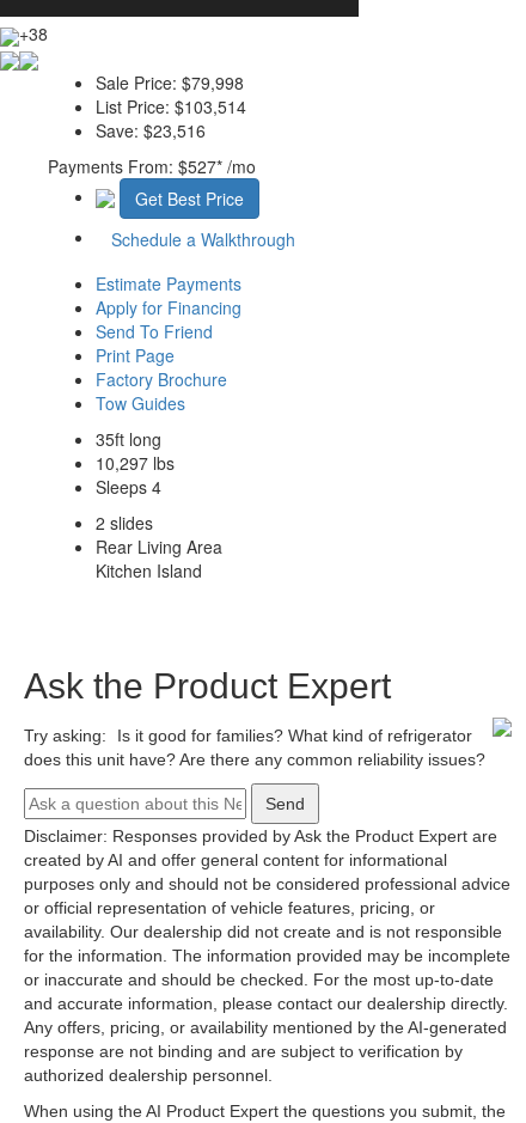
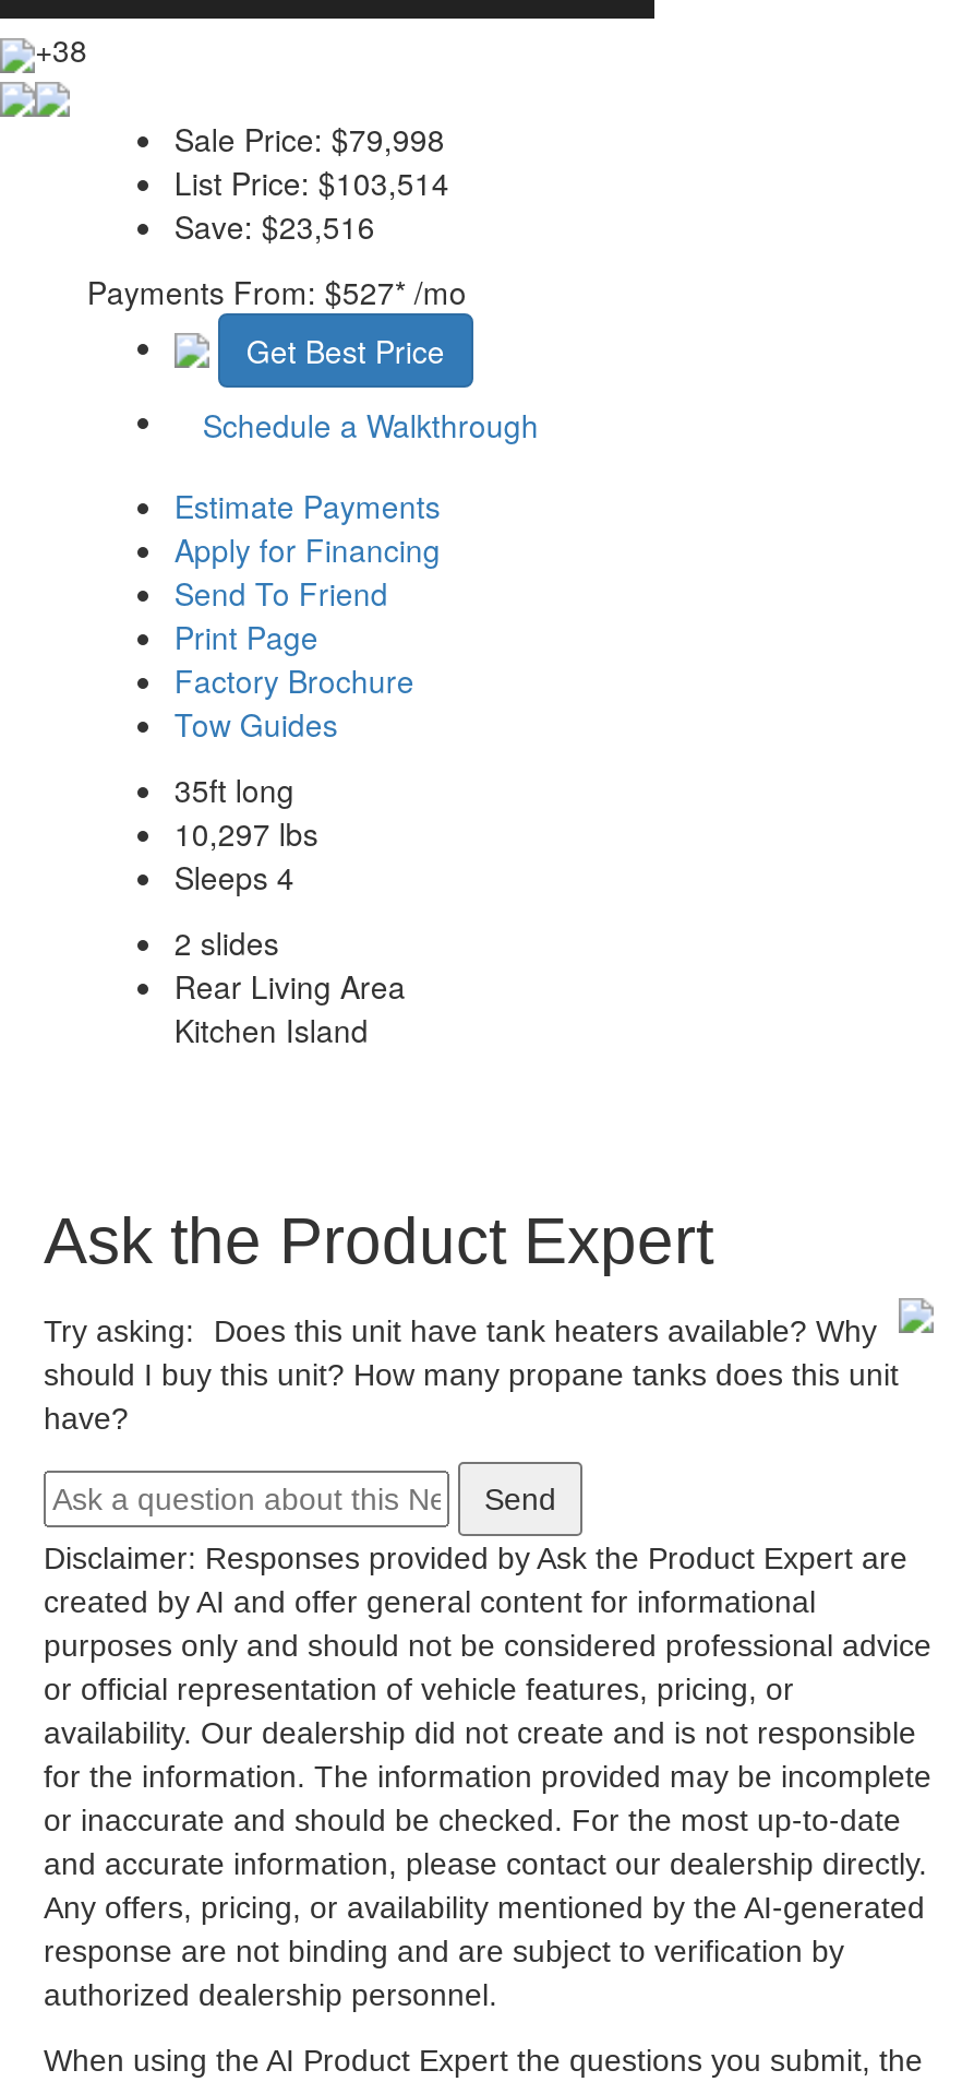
- Try asking: Is it good for families? What kind of refrigerator
- does this unit have? Are there any common reliability issues?
+ Try asking: Does this unit have tank heaters available? Why
+ should I buy this unit? How many propane tanks does this unit
+ have?
